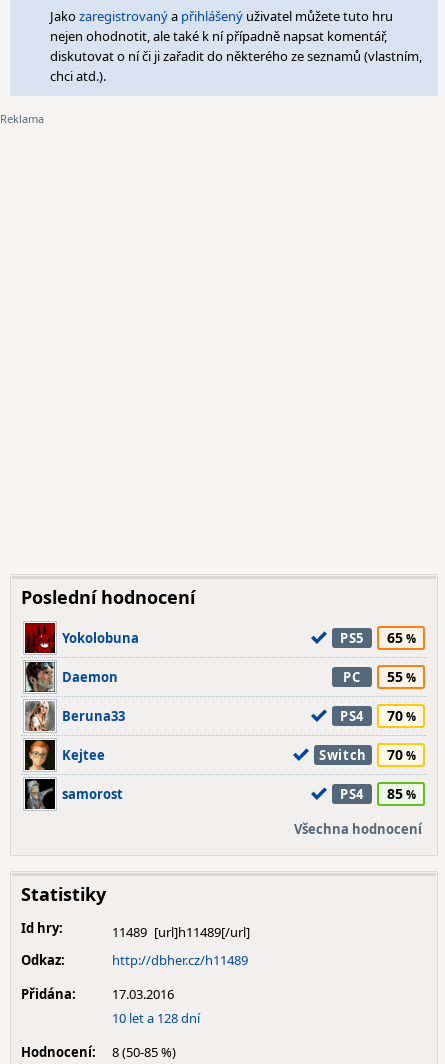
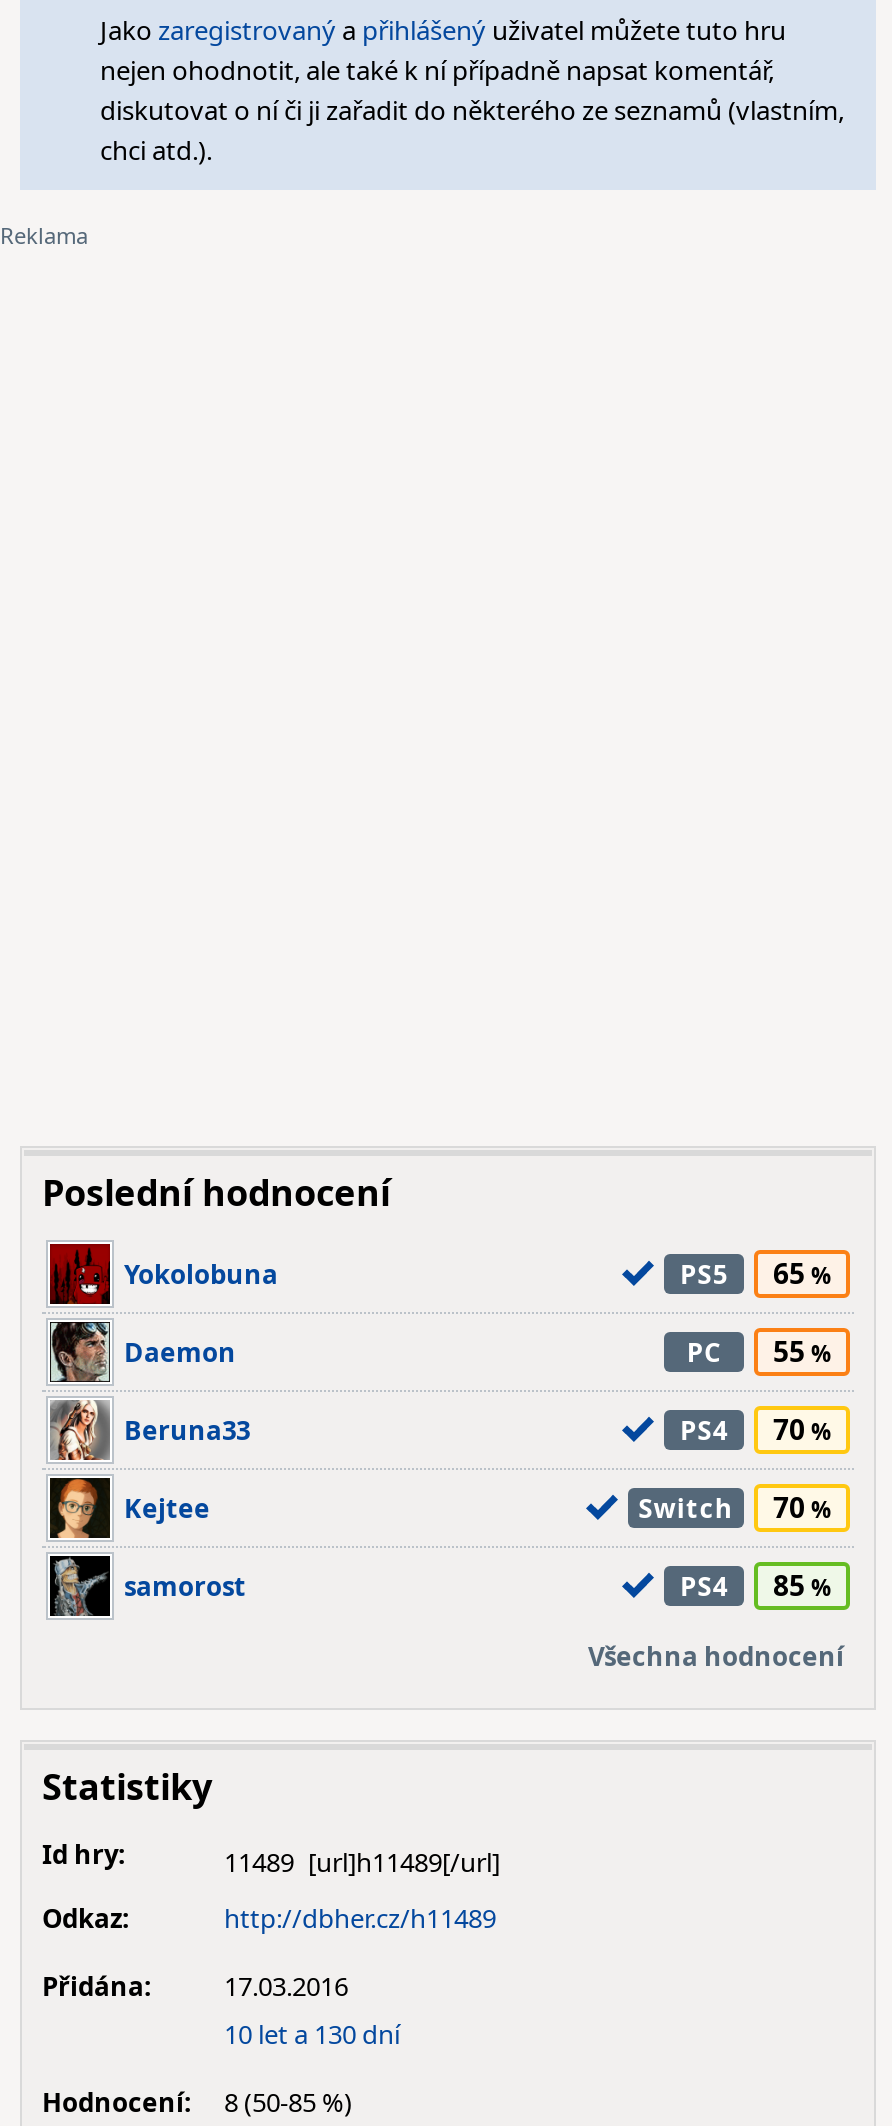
- 10 let a 128 dní
+ 10 let a 130 dní
